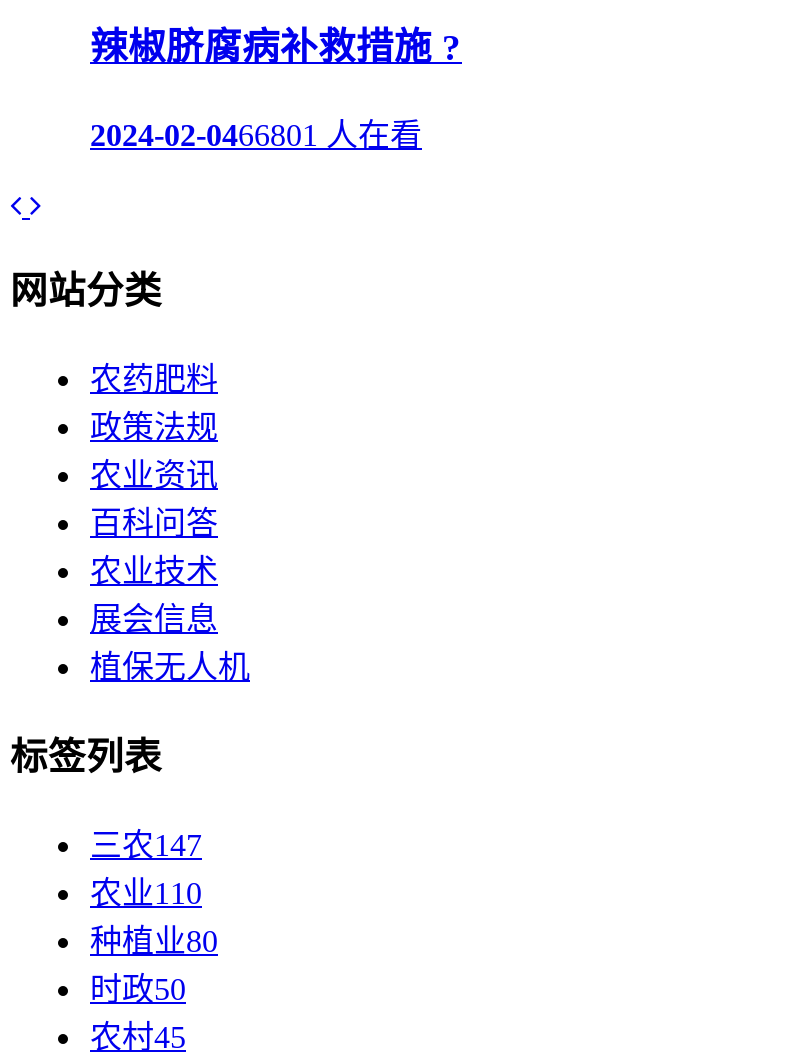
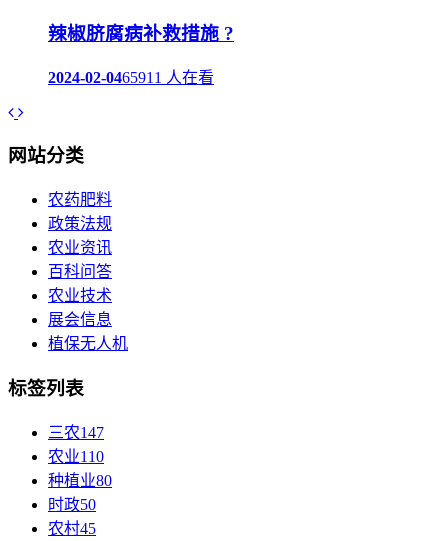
- 2024-02-0466801 人在看
+ 2024-02-0465911 人在看
